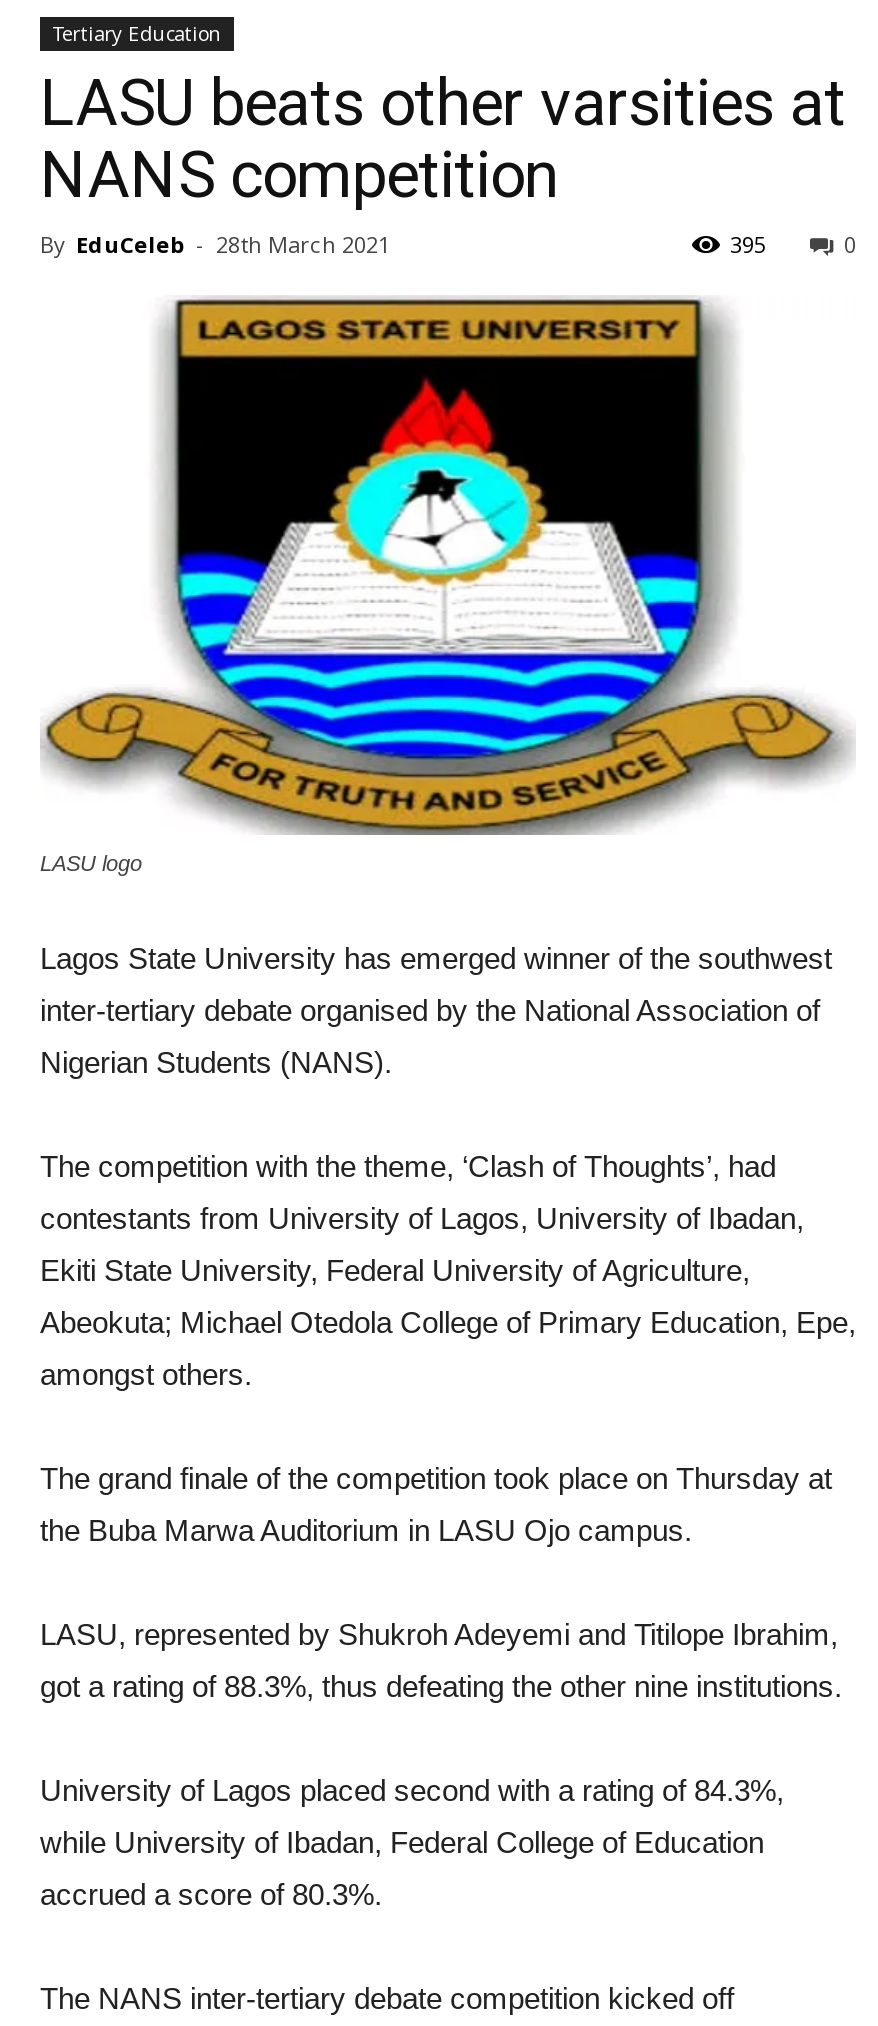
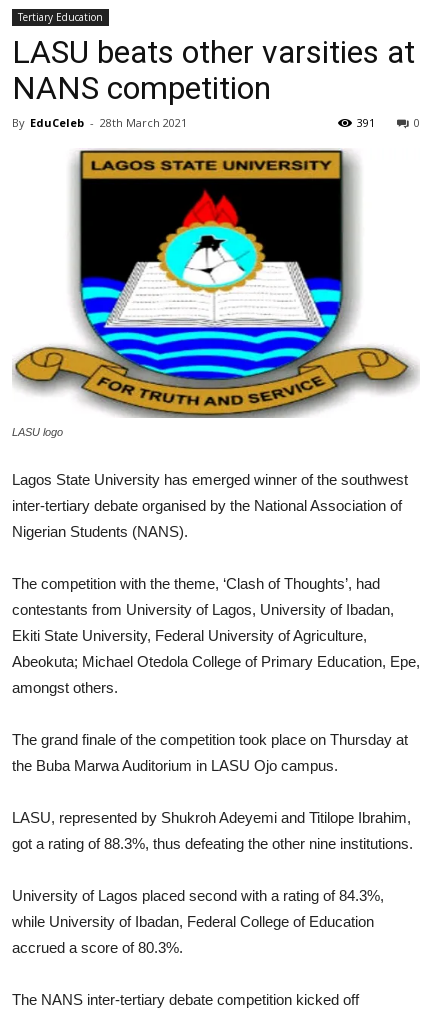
- 395
+ 391
